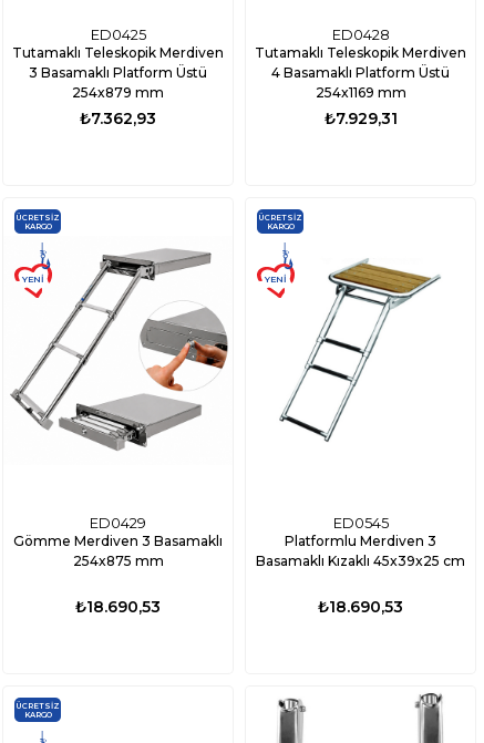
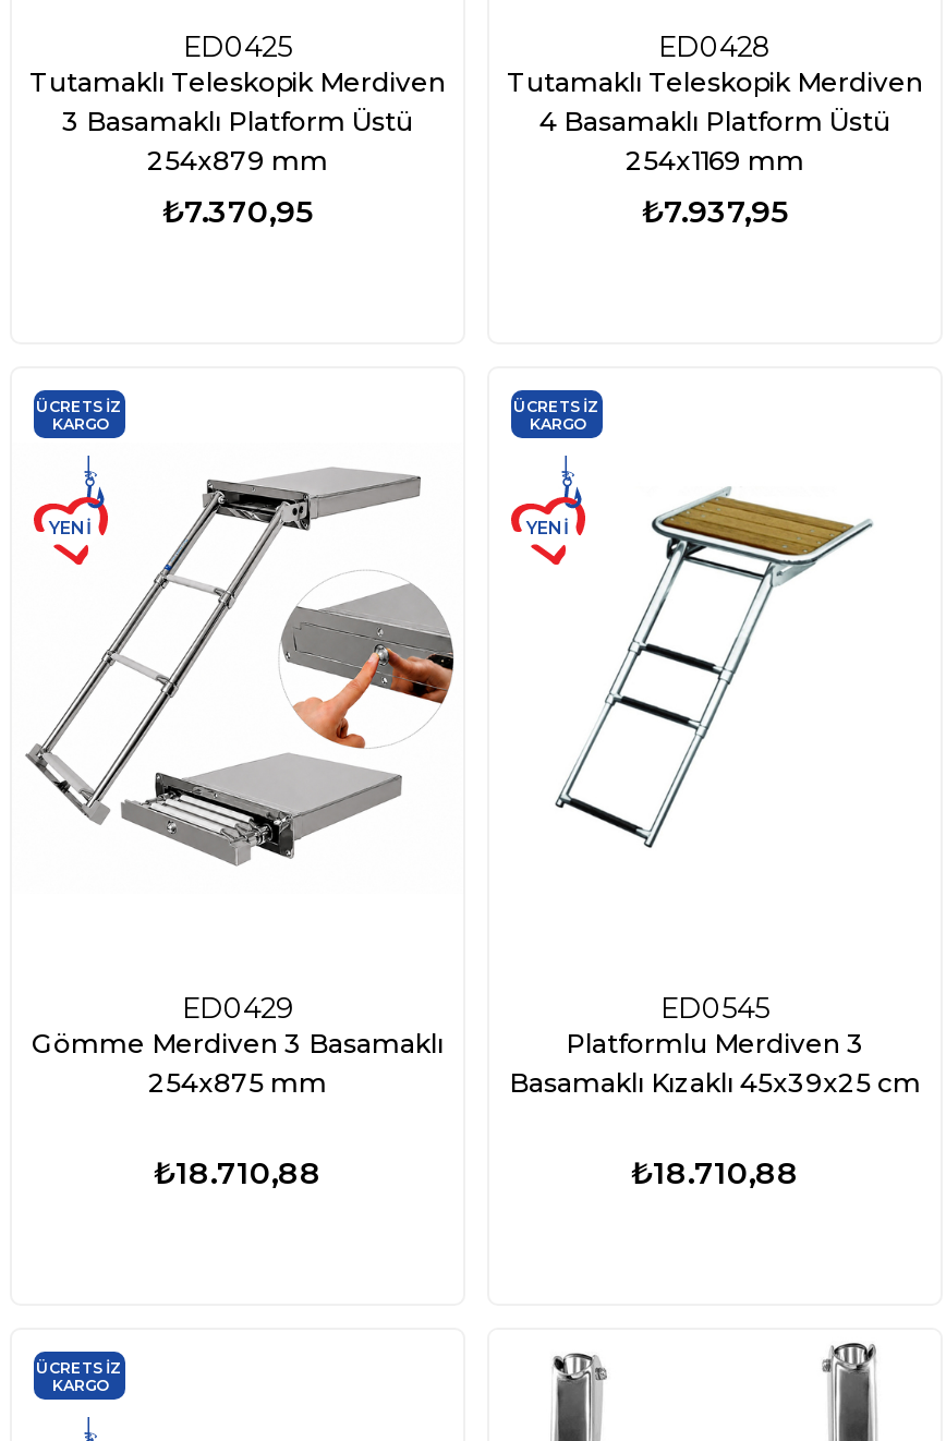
- ₺7.362,93
+ ₺7.370,95

- ₺7.929,31
+ ₺7.937,95

- ₺18.690,53
+ ₺18.710,88

- ₺18.690,53
+ ₺18.710,88
